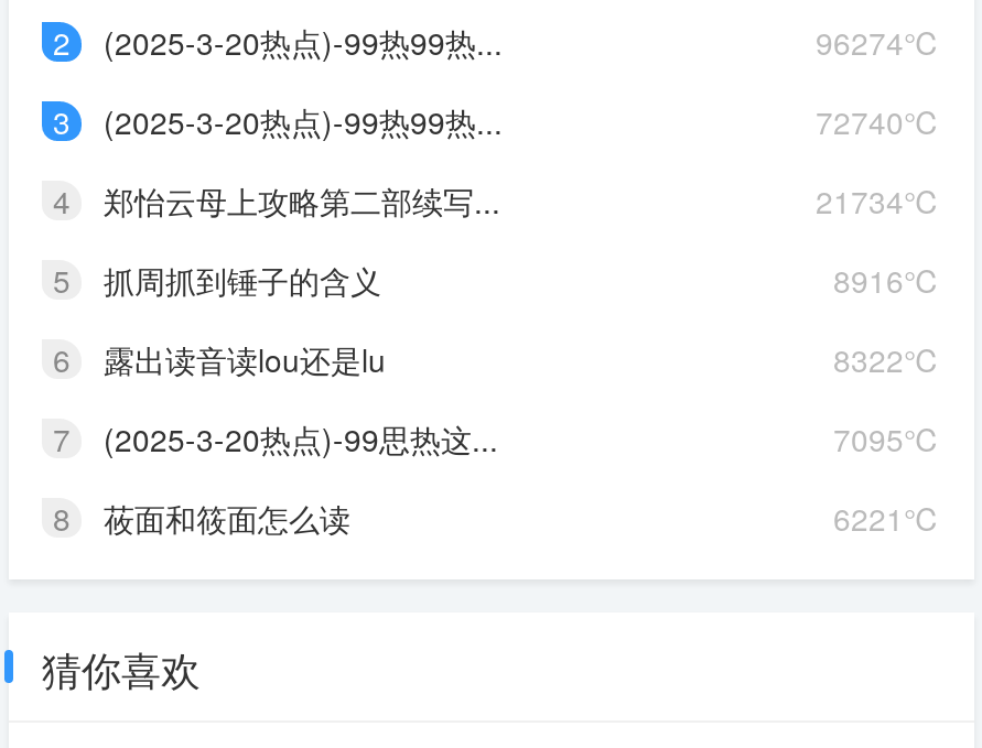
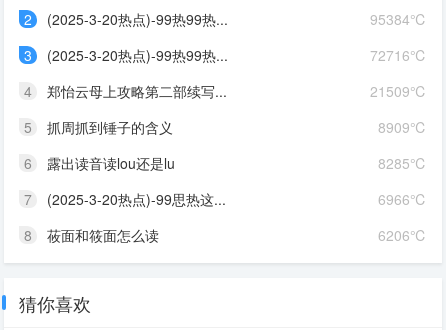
- 96274℃
+ 95384℃

- 72740℃
+ 72716℃

- 21734℃
+ 21509℃

- 8916℃
+ 8909℃

- 8322℃
+ 8285℃

- 7095℃
+ 6966℃

- 6221℃
+ 6206℃
